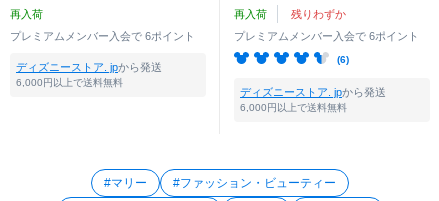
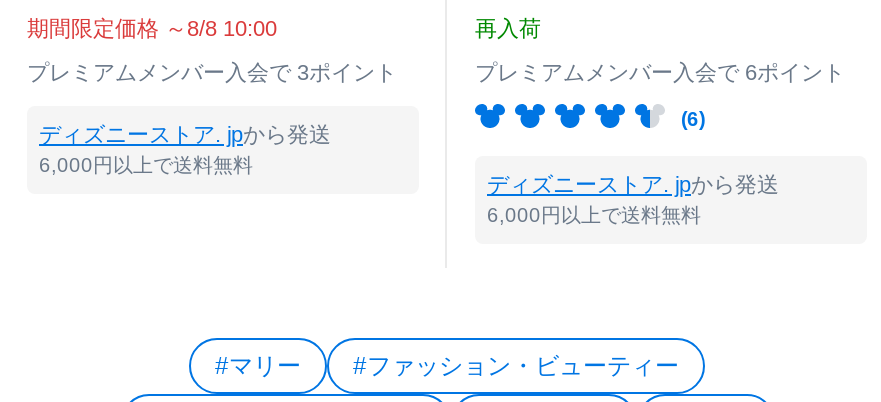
- 再入荷
+ 期間限定価格 ～8/8 10:00

- 残りわずか

- プレミアムメンバー入会で6ポイント
+ プレミアムメンバー入会で3ポイント
